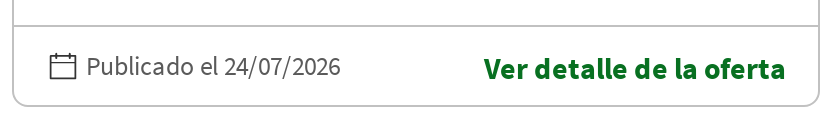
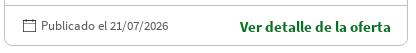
- Publicado el 24/07/2026
+ Publicado el 21/07/2026
